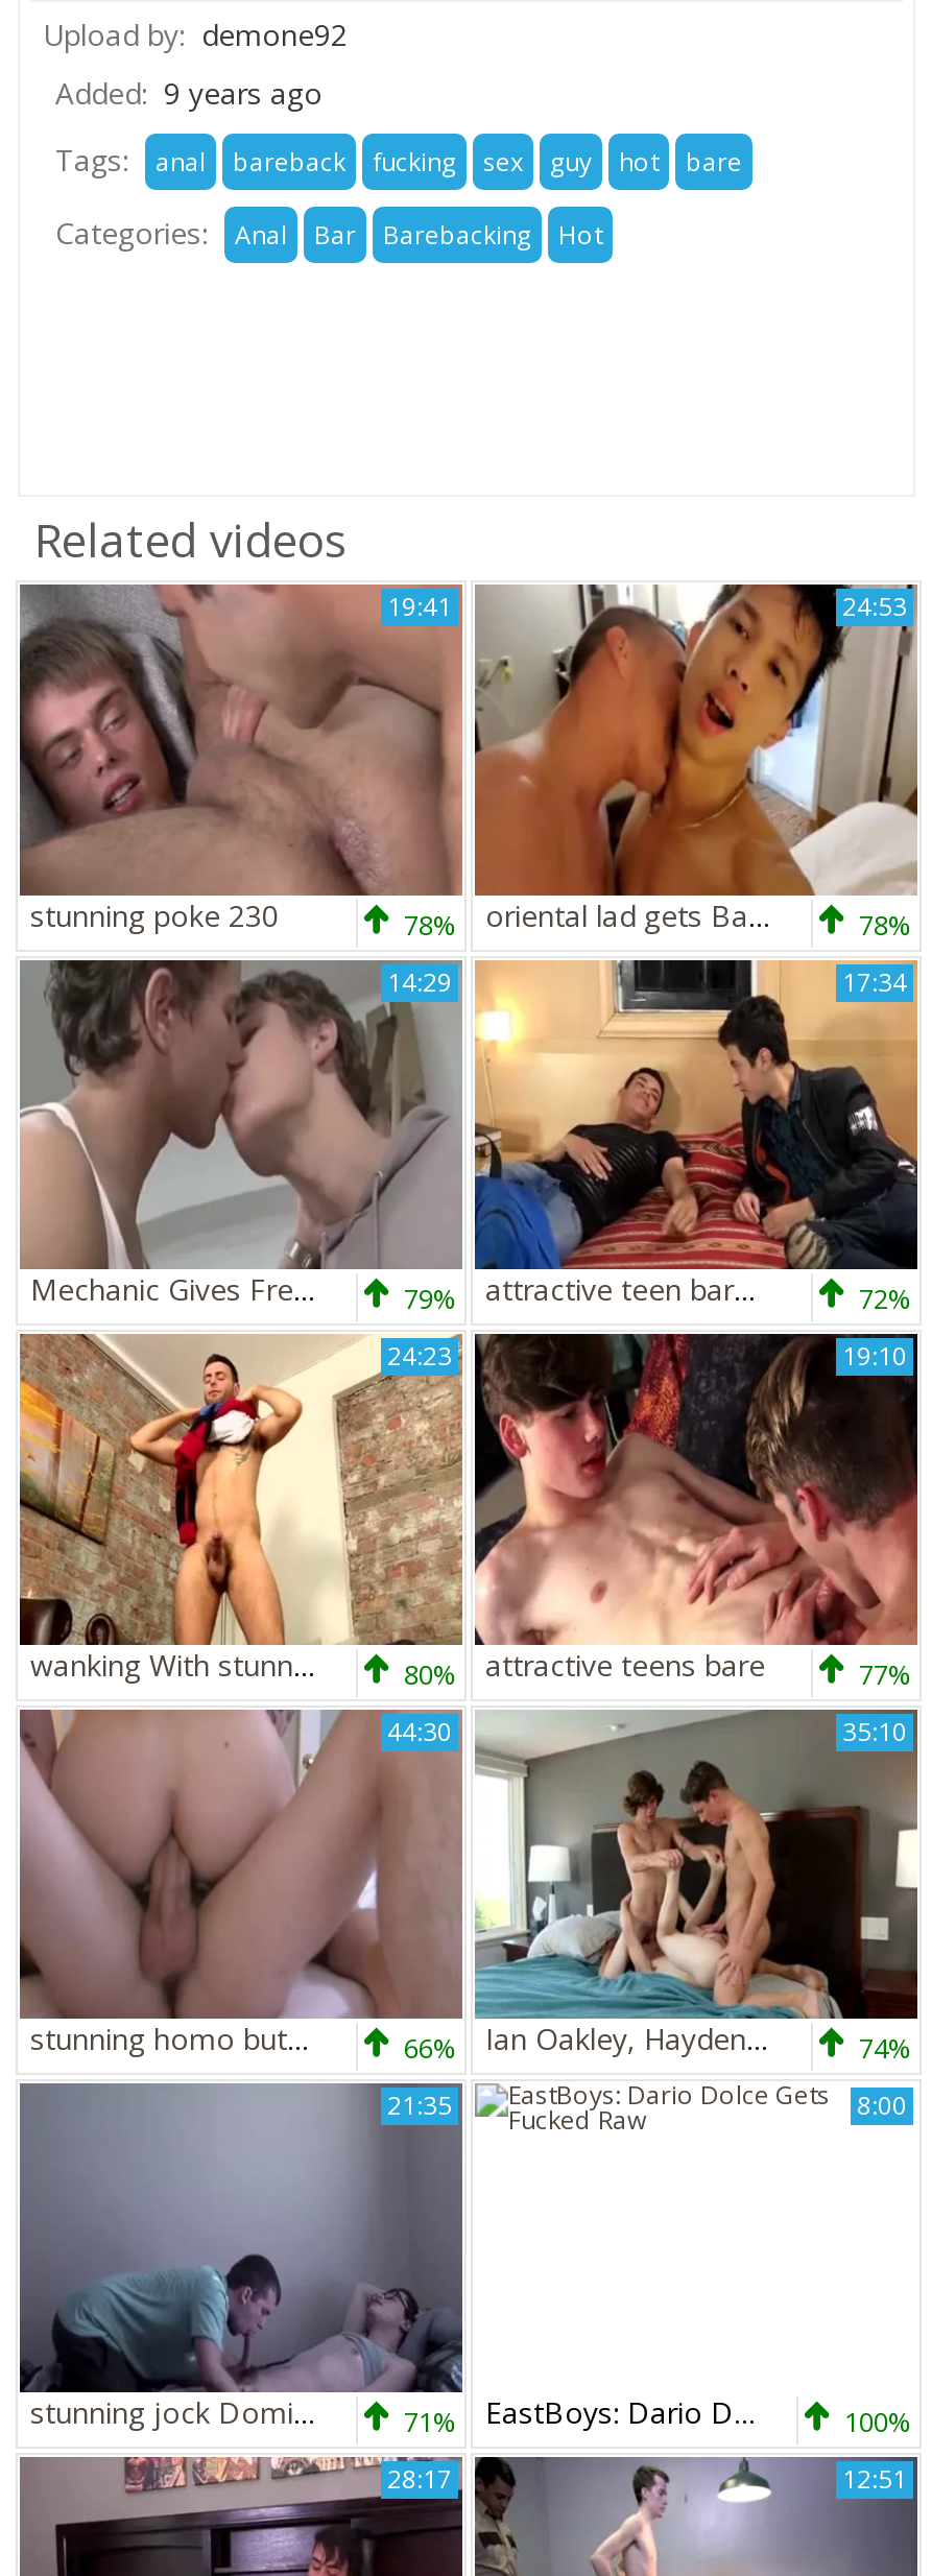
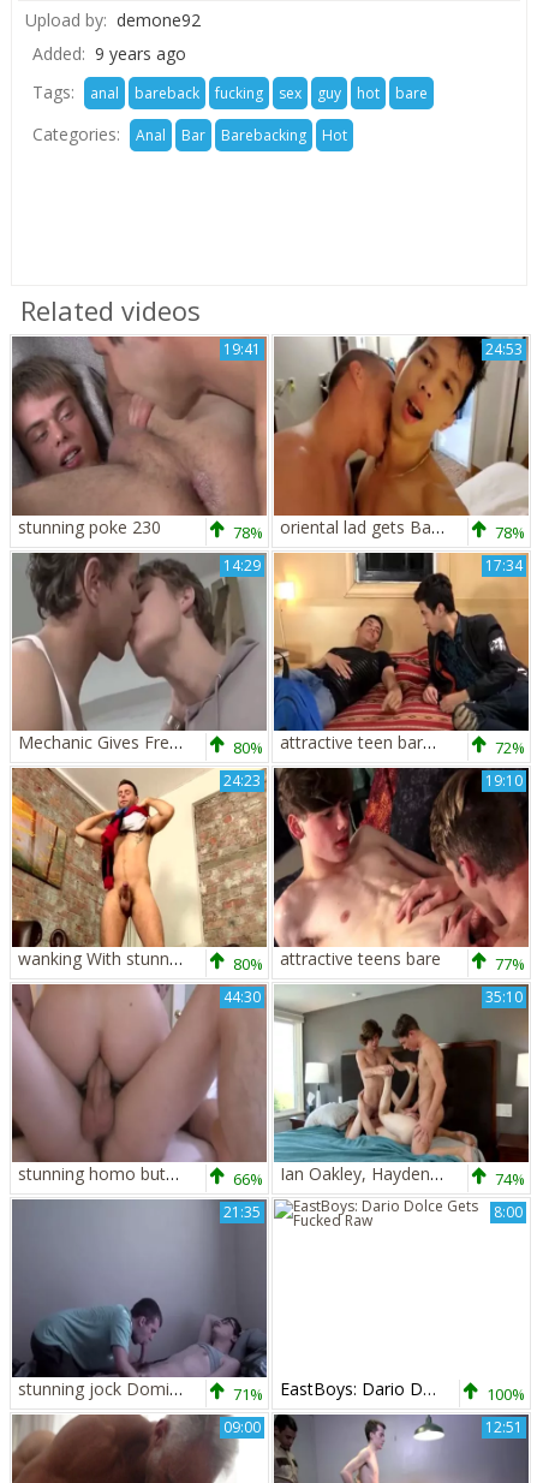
- 79%
+ 80%

- 28:17
+ 09:00
